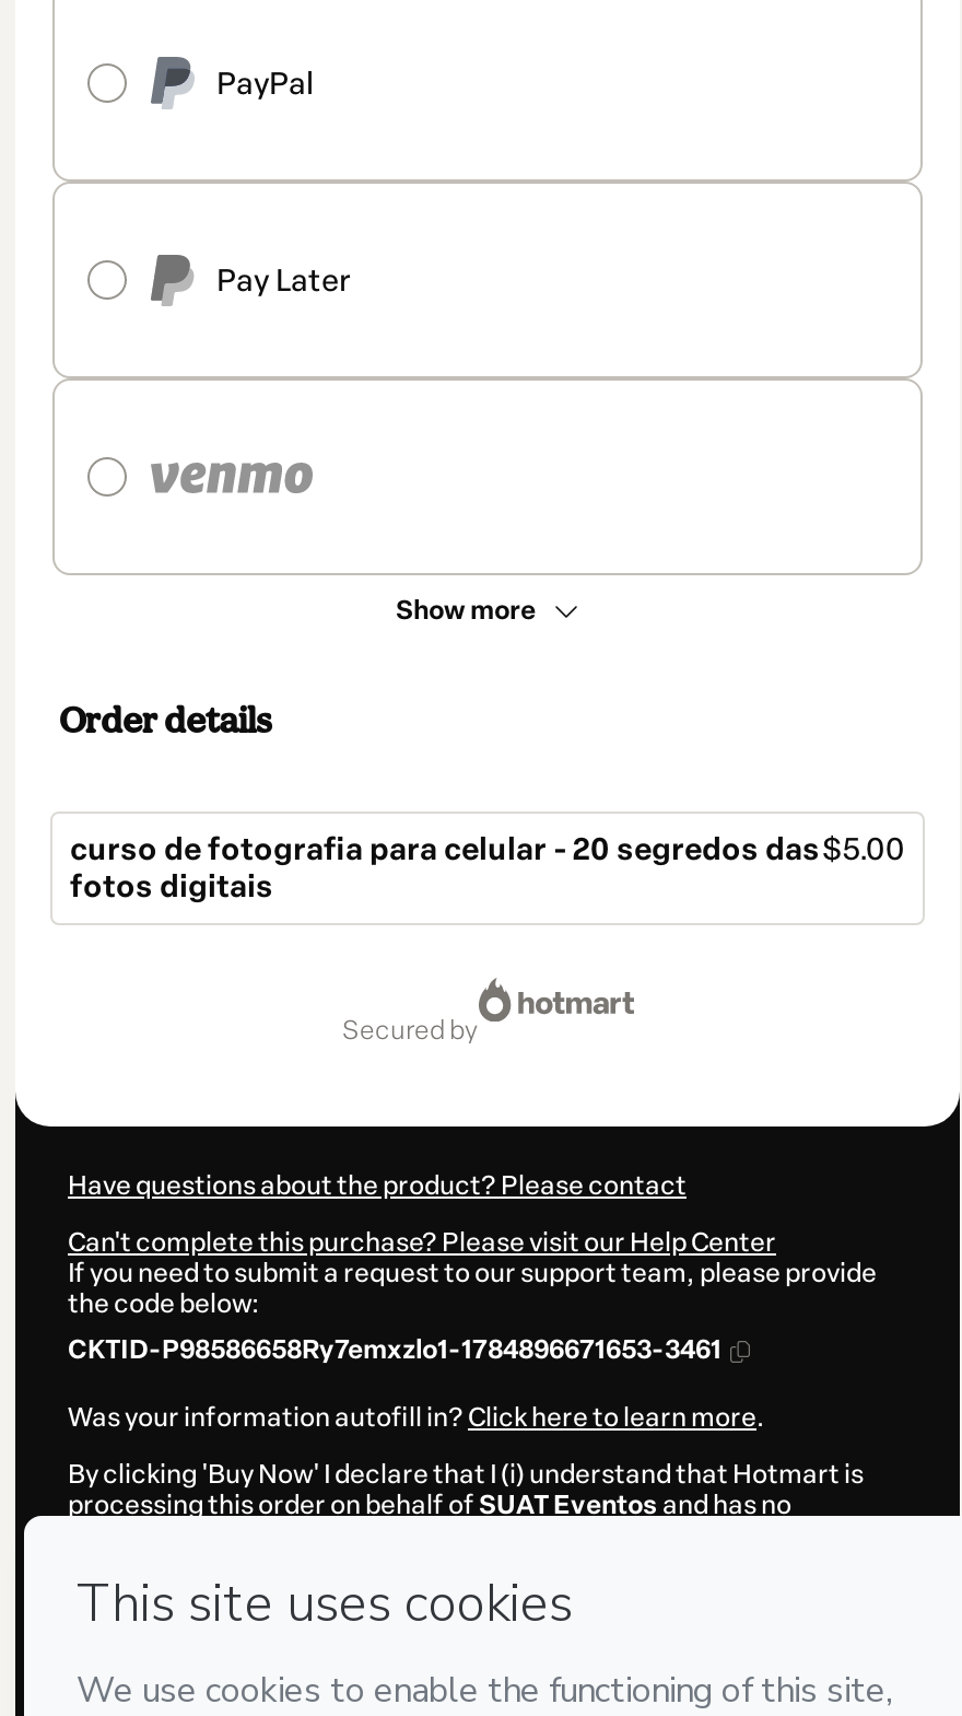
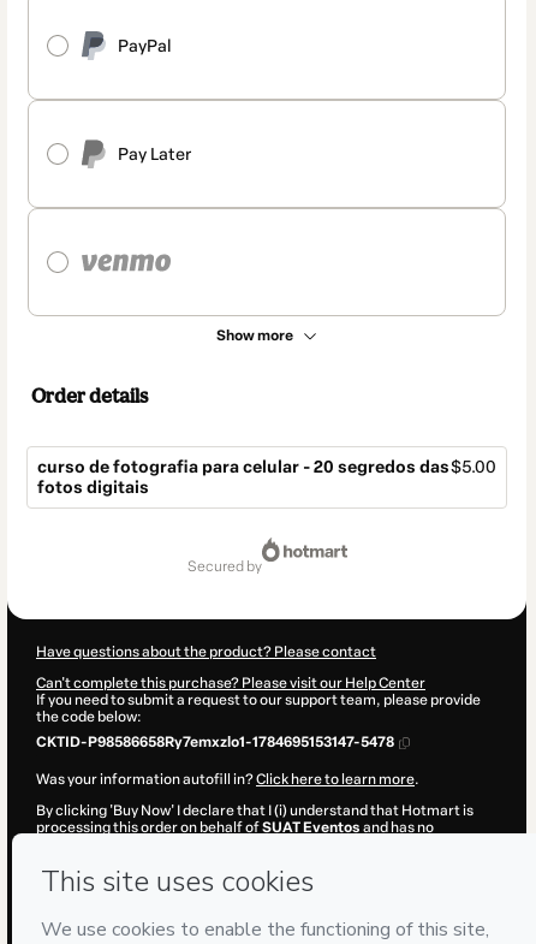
- CKTID-P98586658Ry7emxzlo1-1784896671653-3461
+ CKTID-P98586658Ry7emxzlo1-1784695153147-5478
